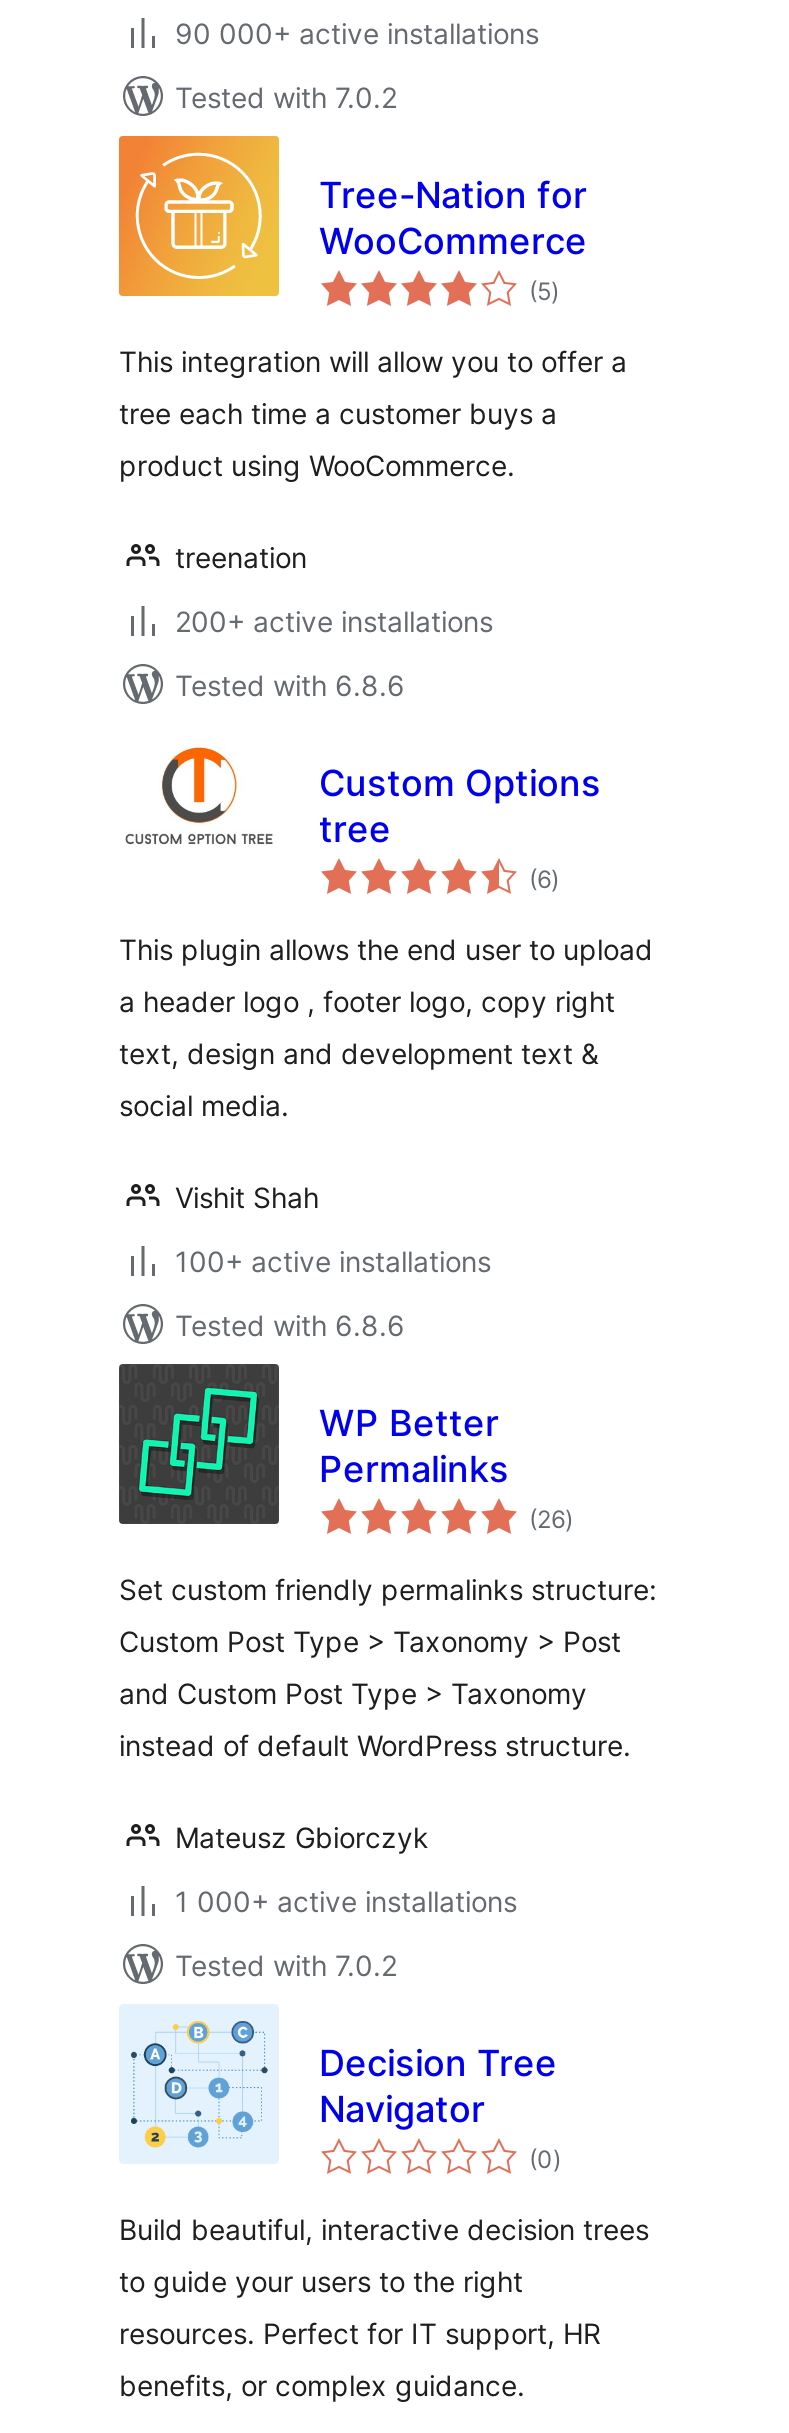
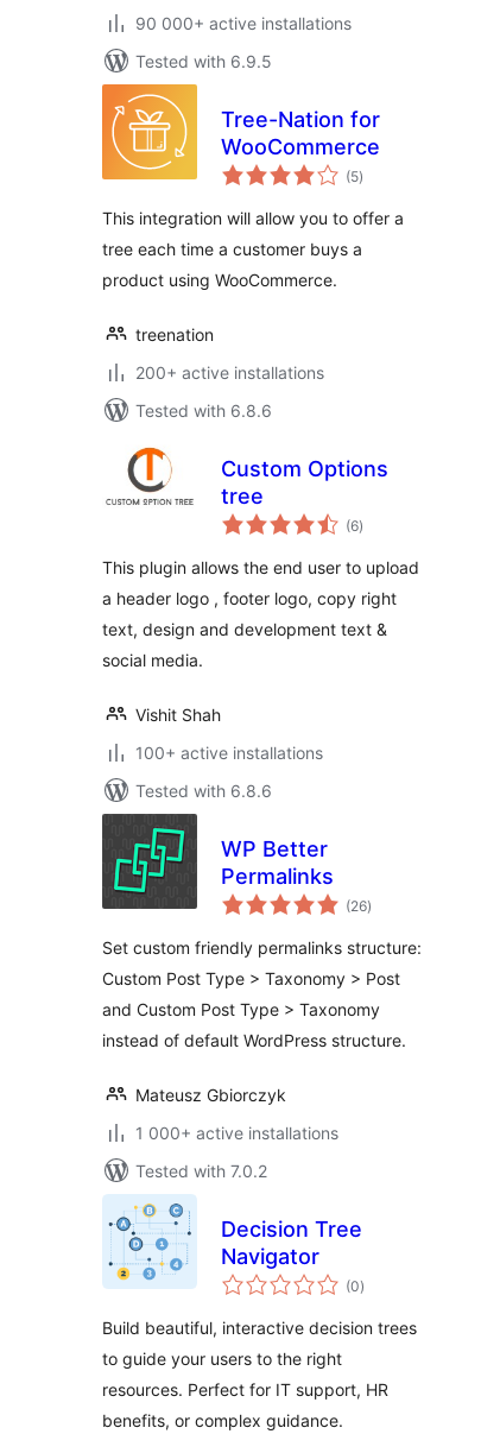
- Tested with 7.0.2
+ Tested with 6.9.5
